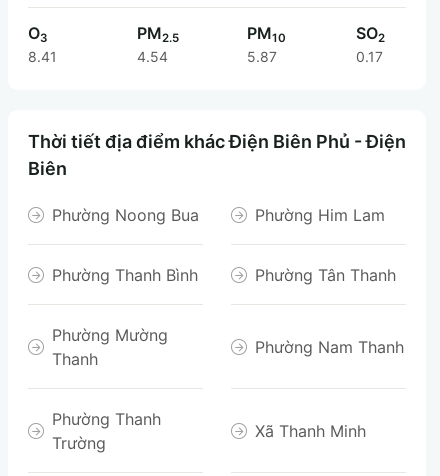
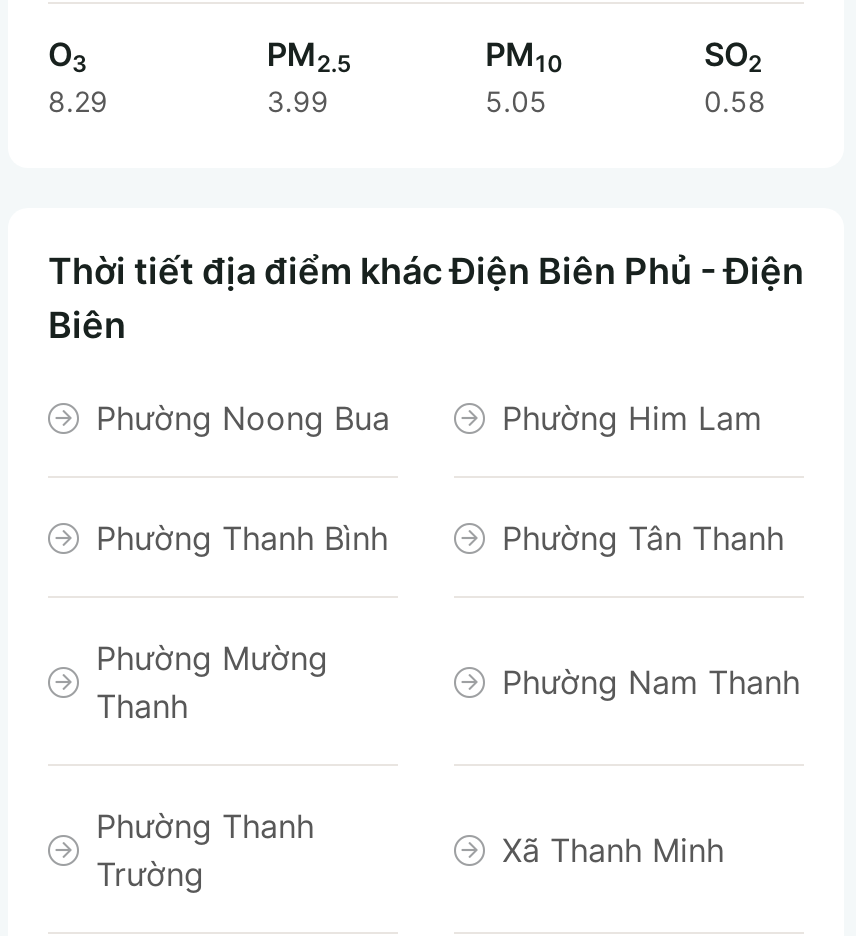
- 8.41
+ 8.29

- 4.54
+ 3.99

- 5.87
+ 5.05

- 0.17
+ 0.58
